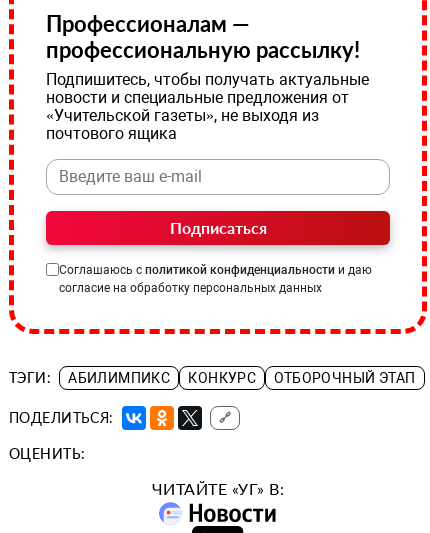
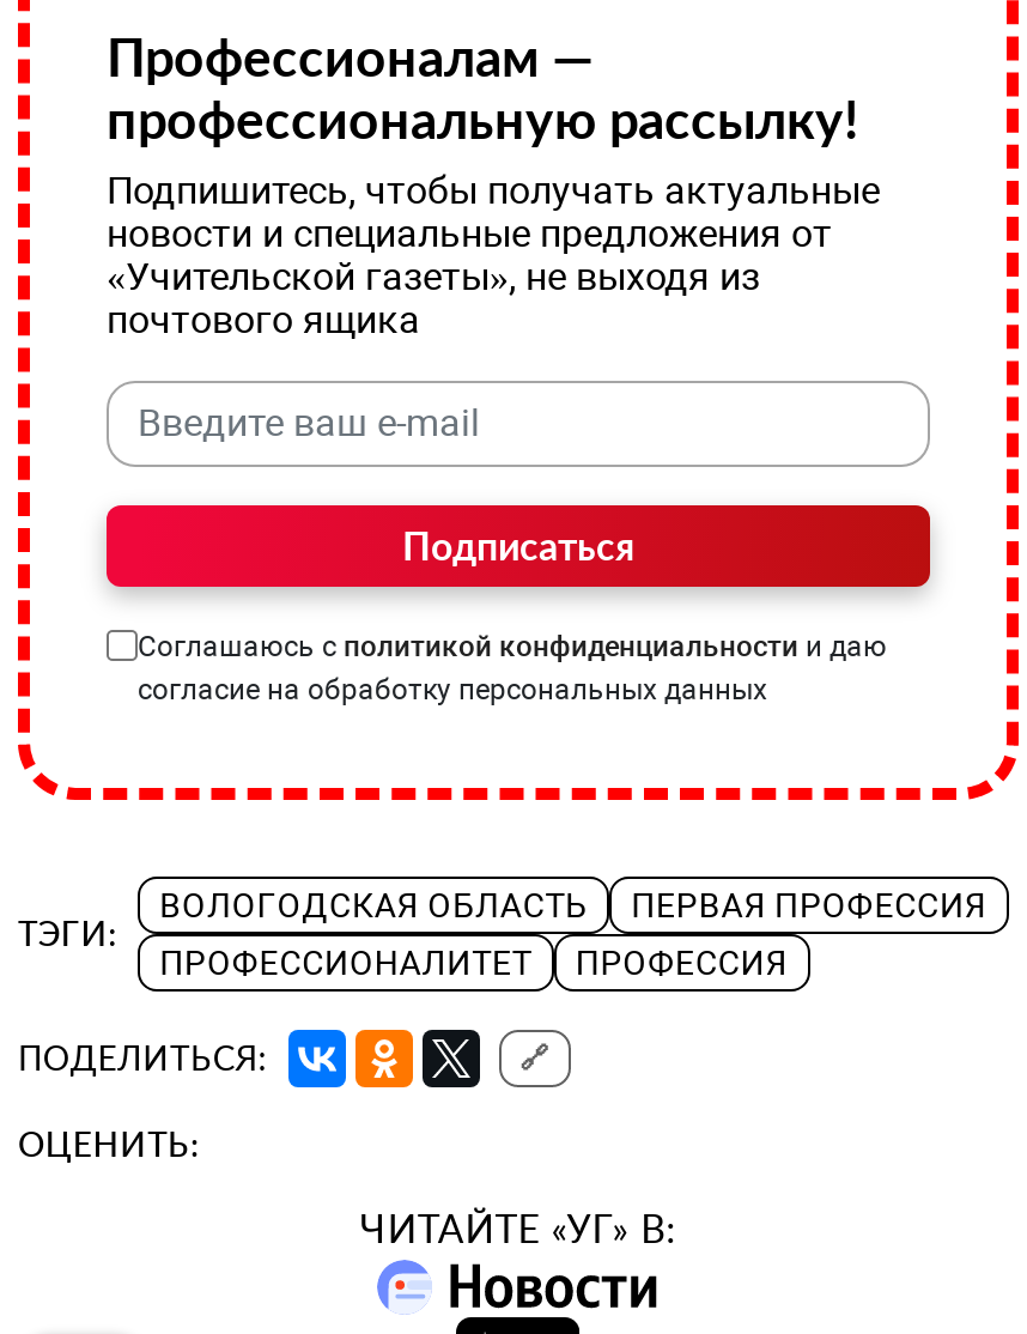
- АБИЛИМПИКС
- КОНКУРС
- ОТБОРОЧНЫЙ ЭТАП
+ ВОЛОГОДСКАЯ ОБЛАСТЬ
+ ПЕРВАЯ ПРОФЕССИЯ
+ ПРОФЕССИОНАЛИТЕТ
+ ПРОФЕССИЯ
